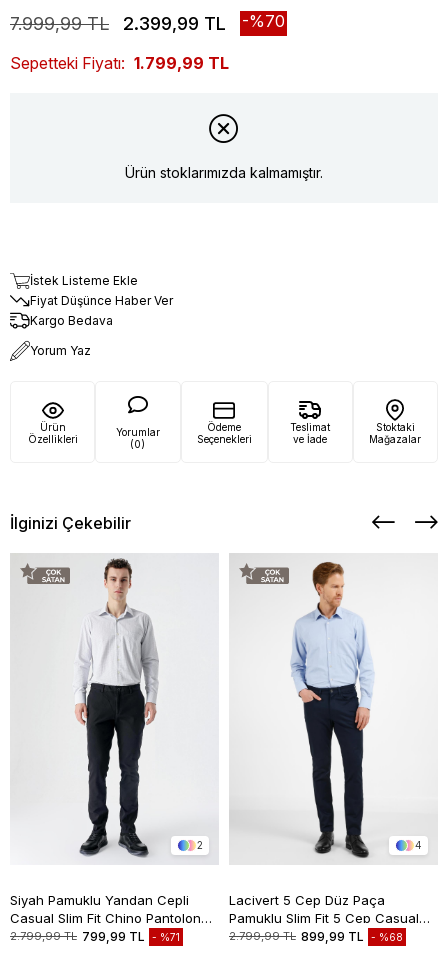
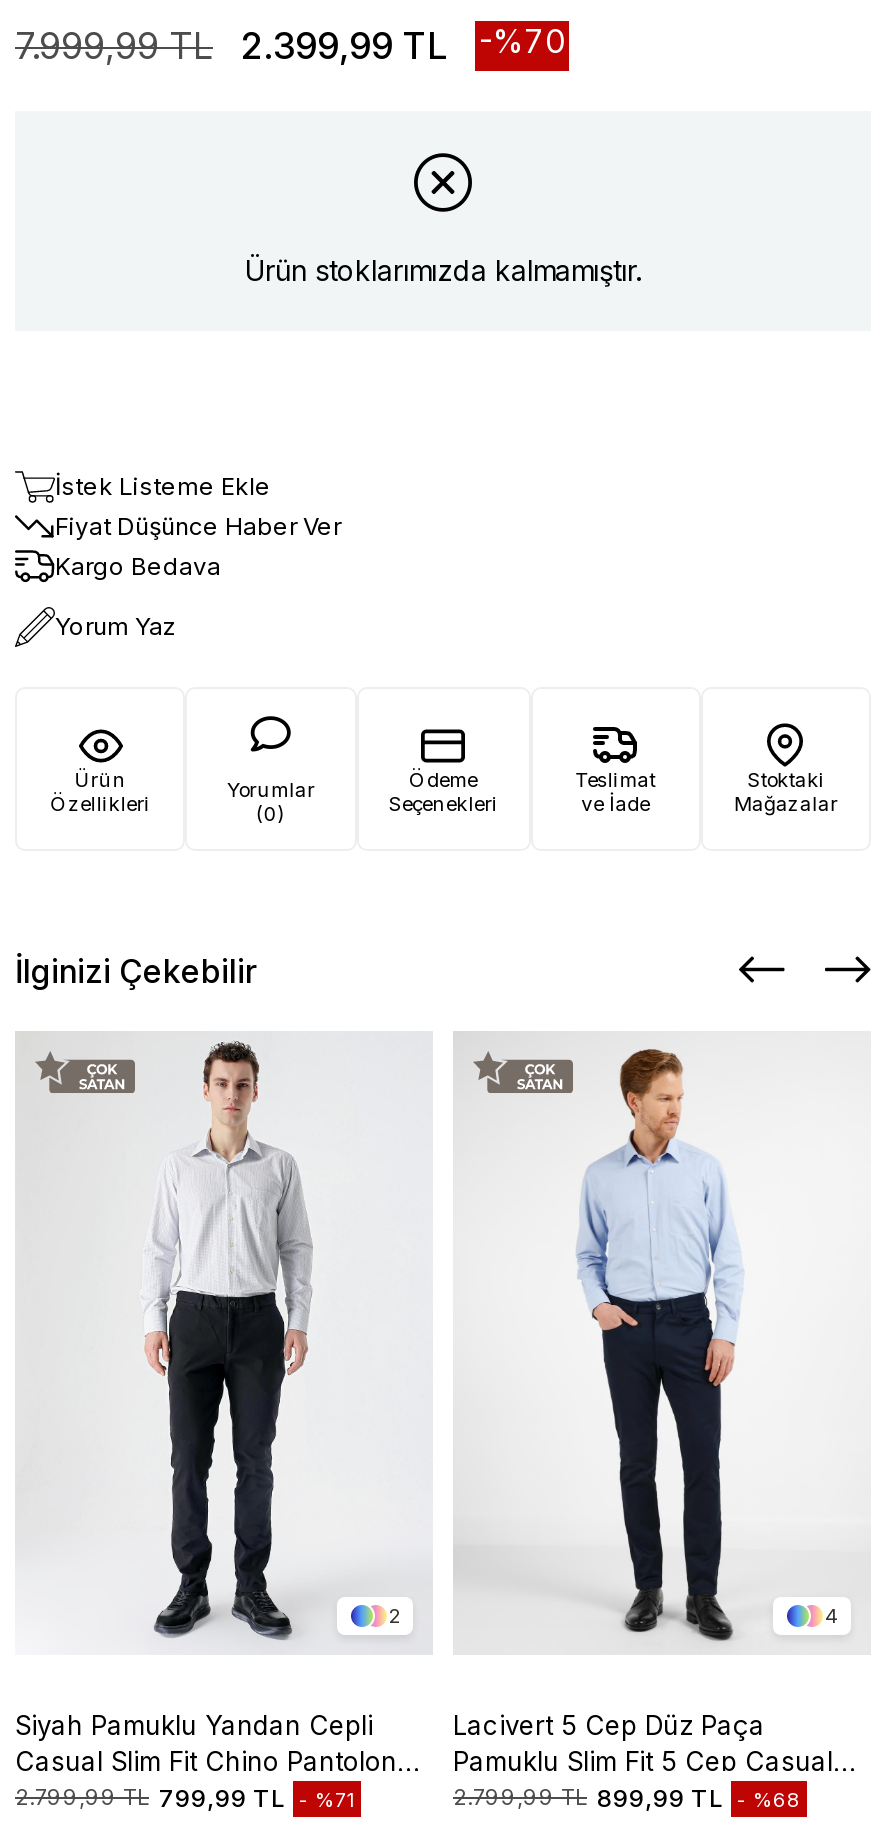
- Sepetteki Fiyatı: 1.799,99 TL
